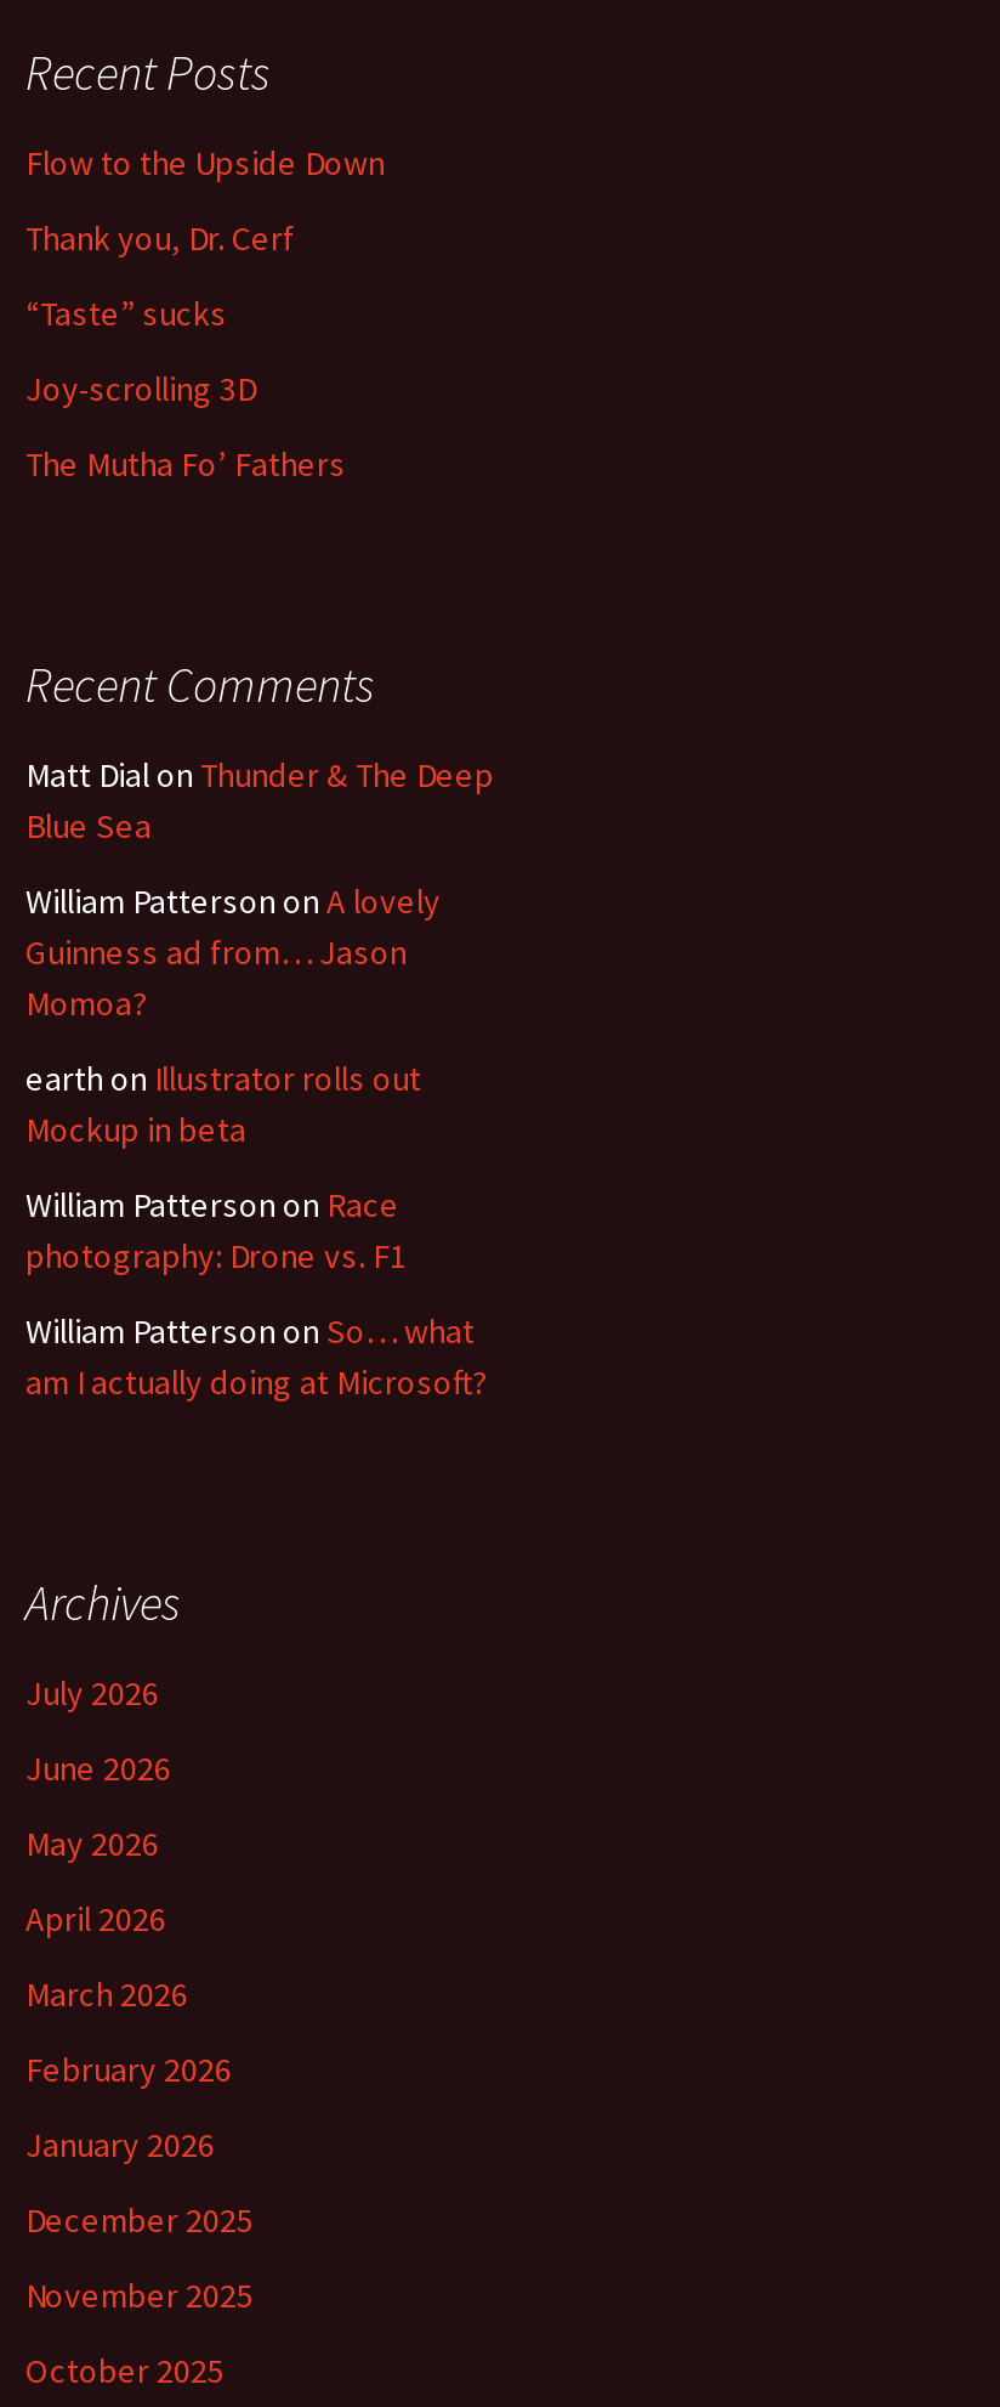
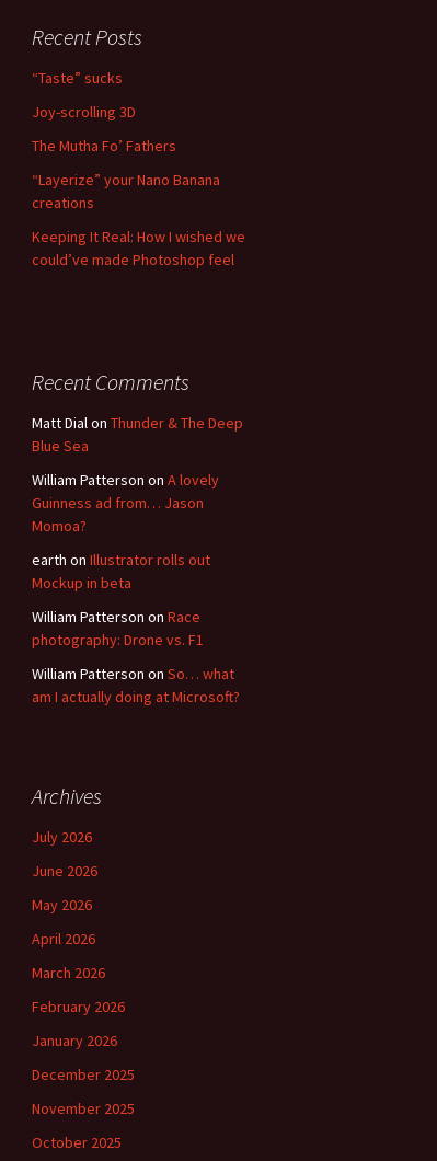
- Flow to the Upside Down
- Thank you, Dr. Cerf

moved up: “Taste” sucks | Joy-scrolling 3D | The Mutha Fo’ Fathers

+ “Layerize” your Nano Banana
+ creations
+ Keeping It Real: How I wished we
+ could’ve made Photoshop feel
